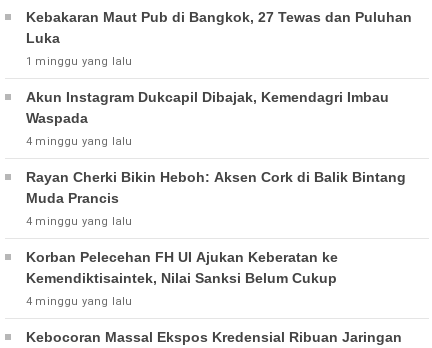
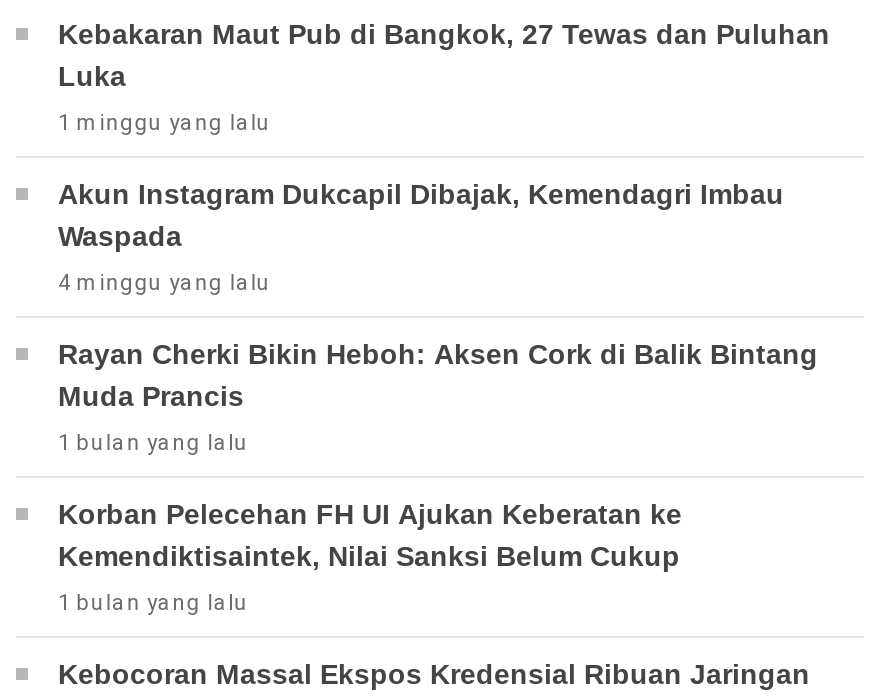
- 4 minggu yang lalu
+ 1 bulan yang lalu

- 4 minggu yang lalu
+ 1 bulan yang lalu
